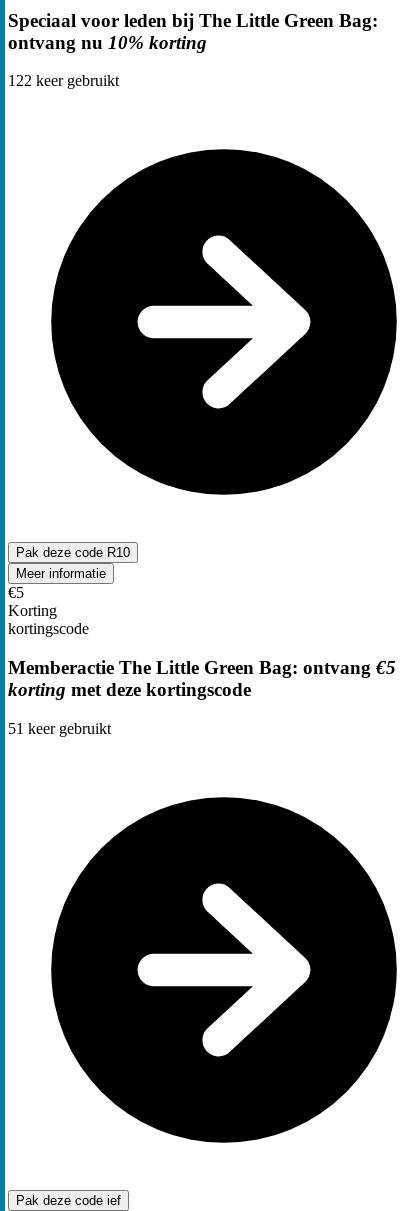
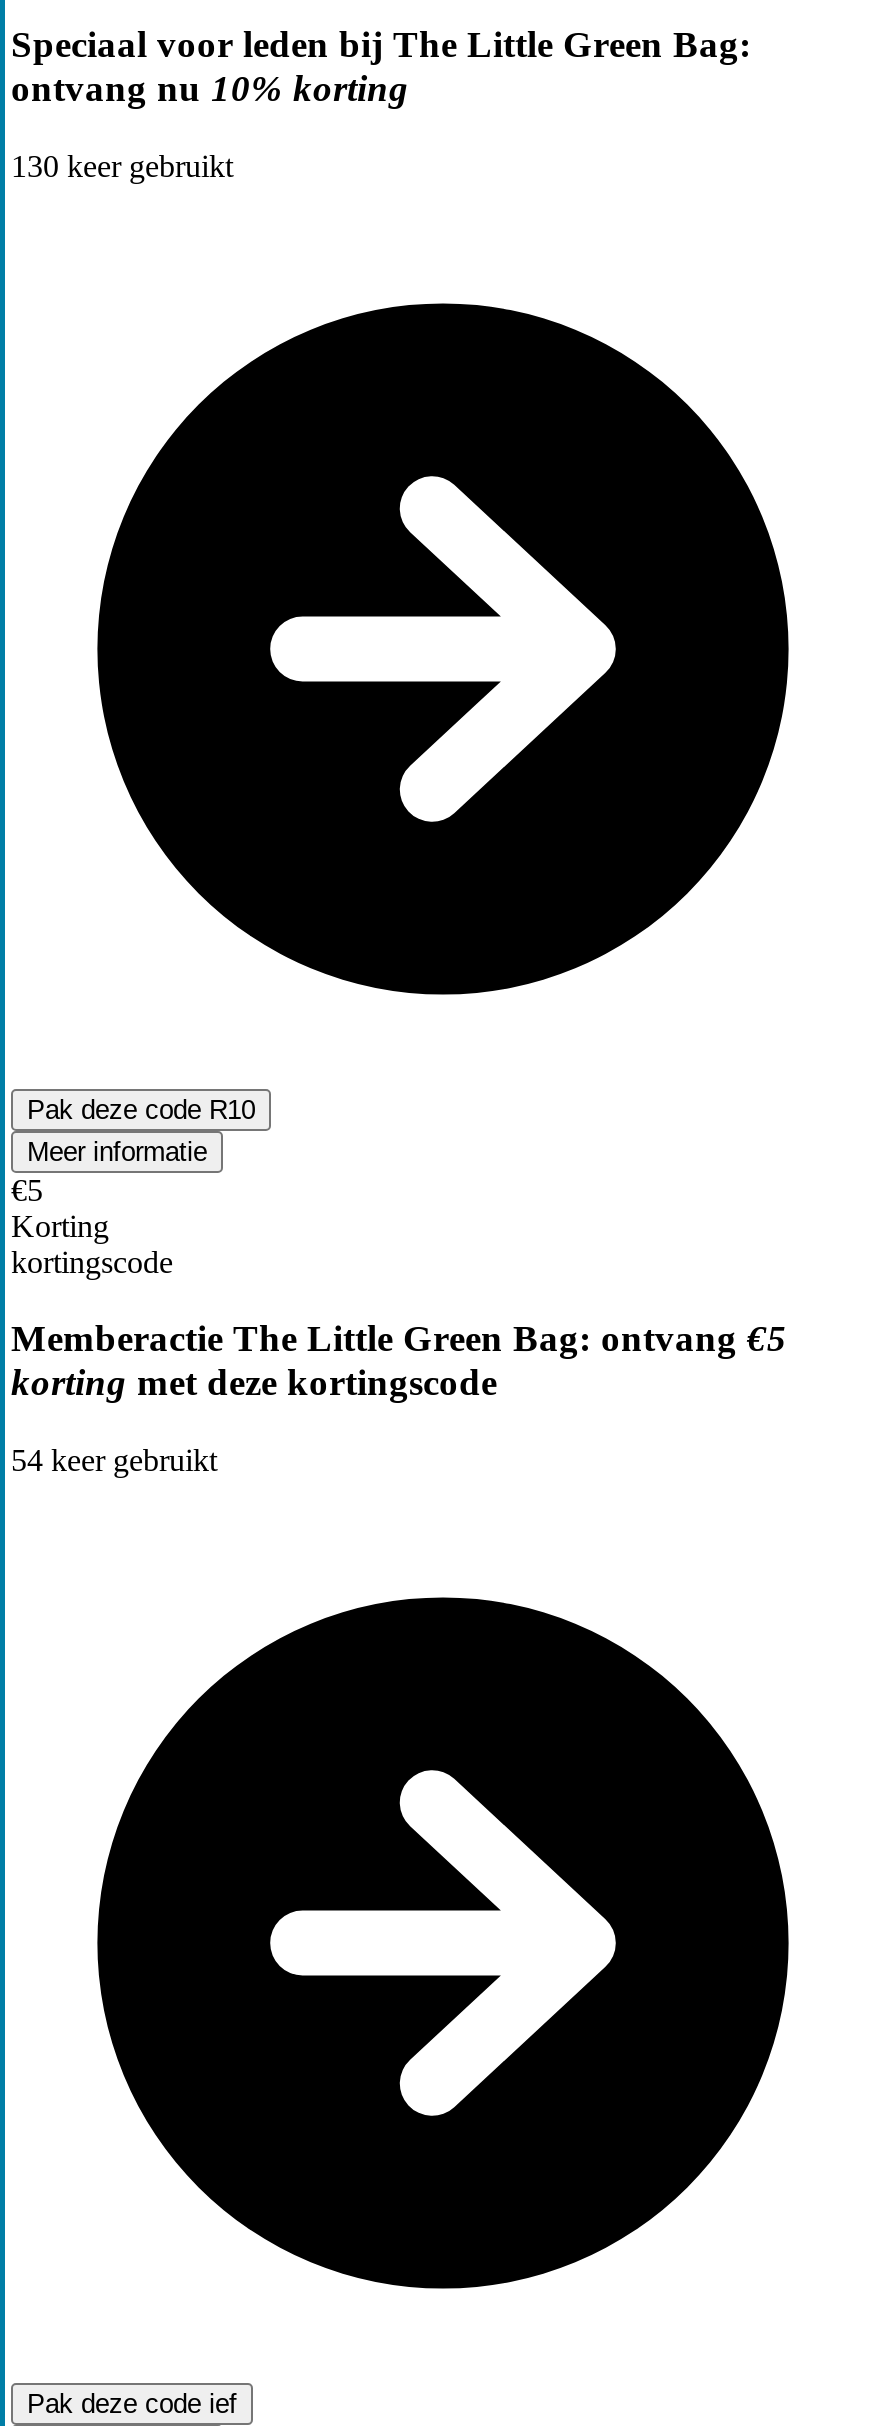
- 122 keer gebruikt
+ 130 keer gebruikt

- 51 keer gebruikt
+ 54 keer gebruikt
